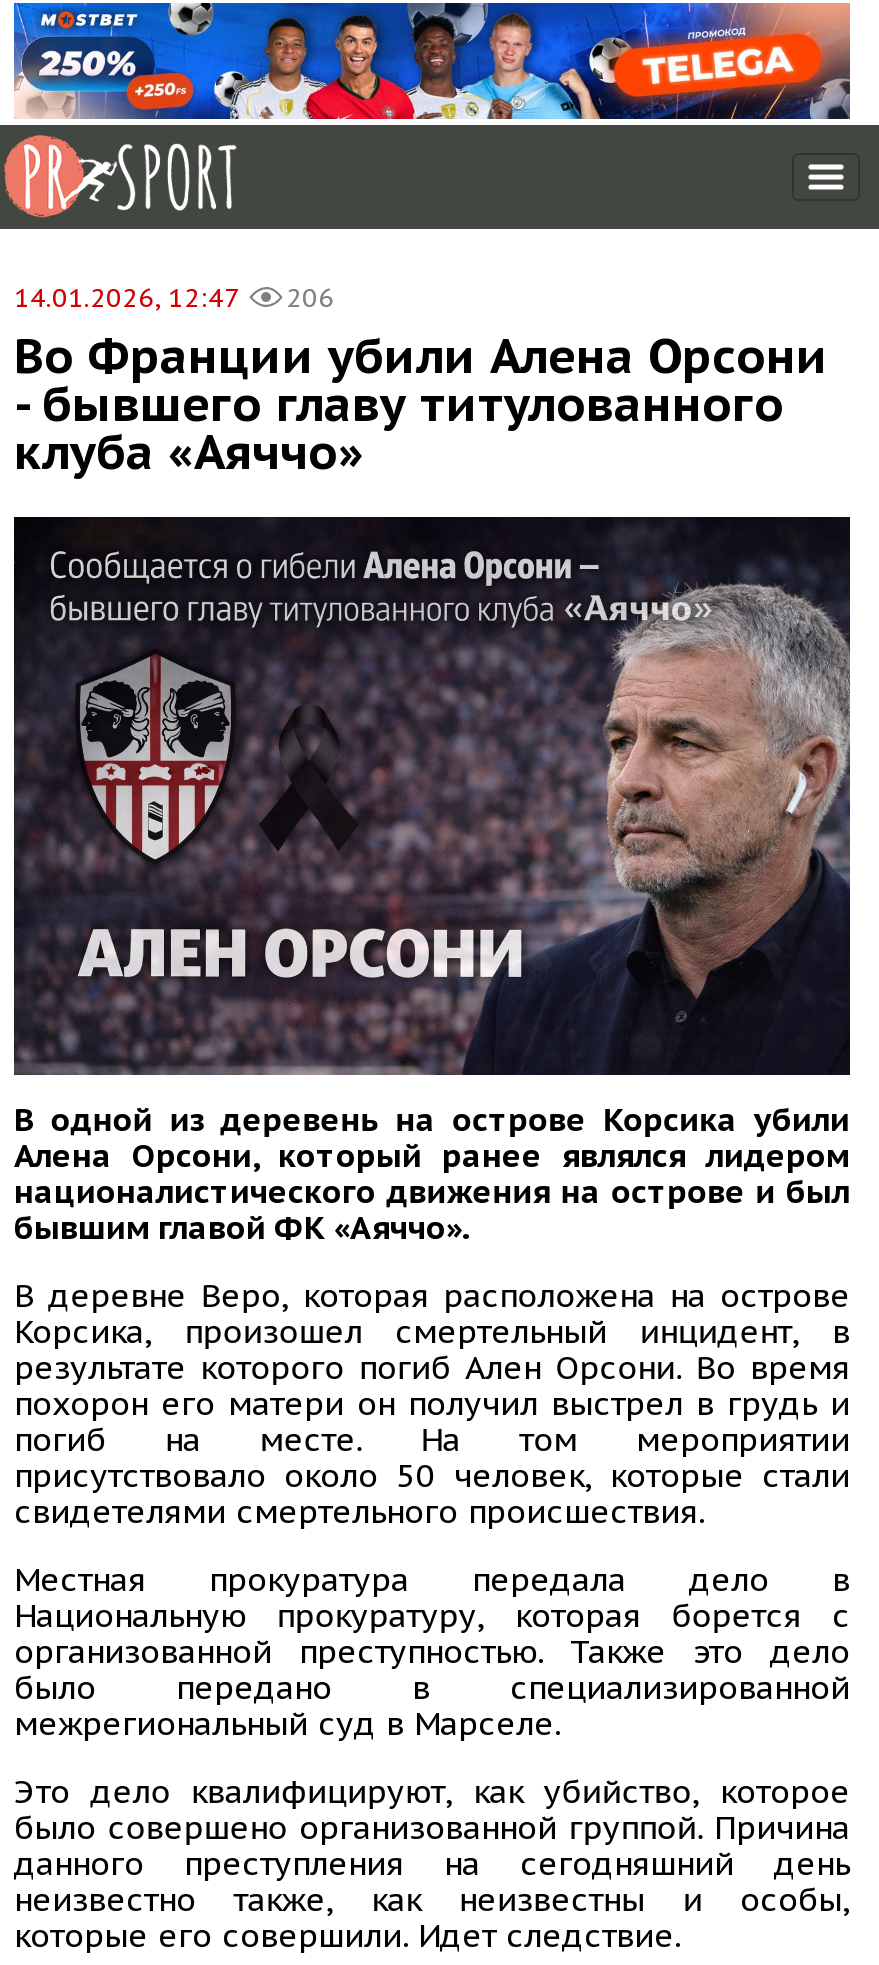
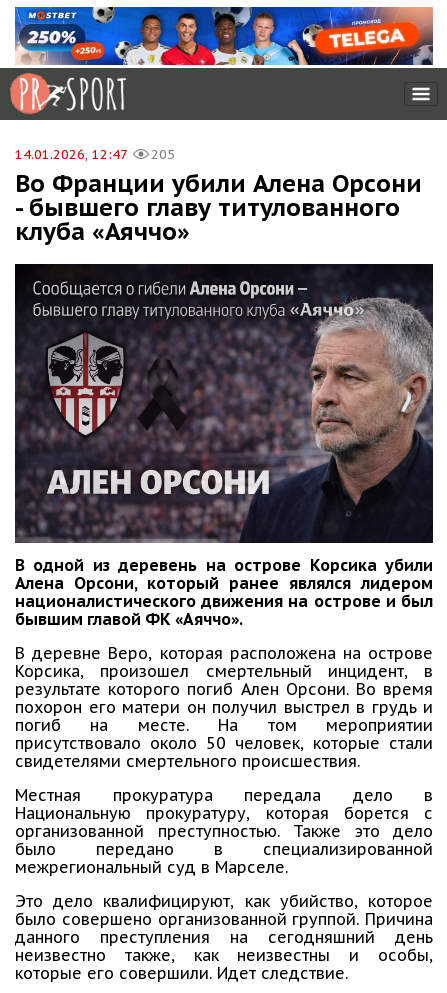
- 14.01.2026, 12:47 206
+ 14.01.2026, 12:47 205
